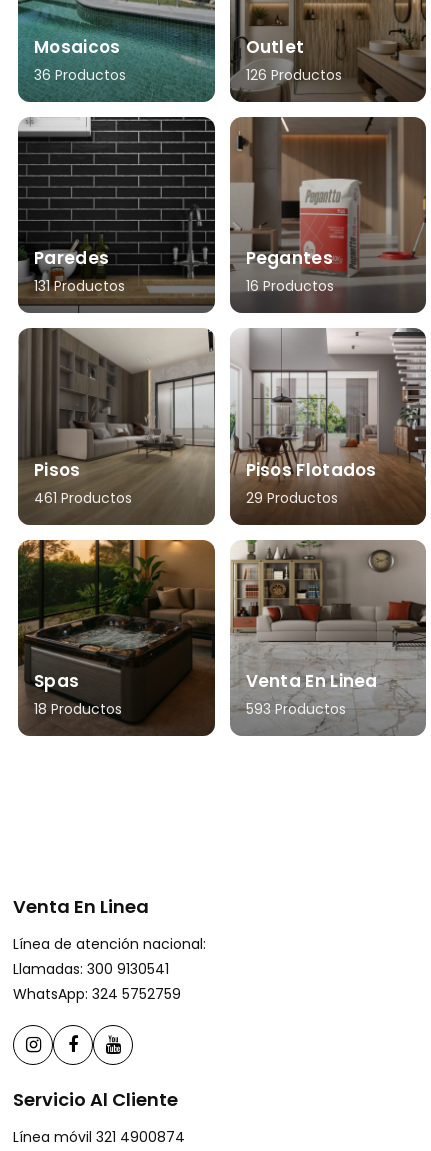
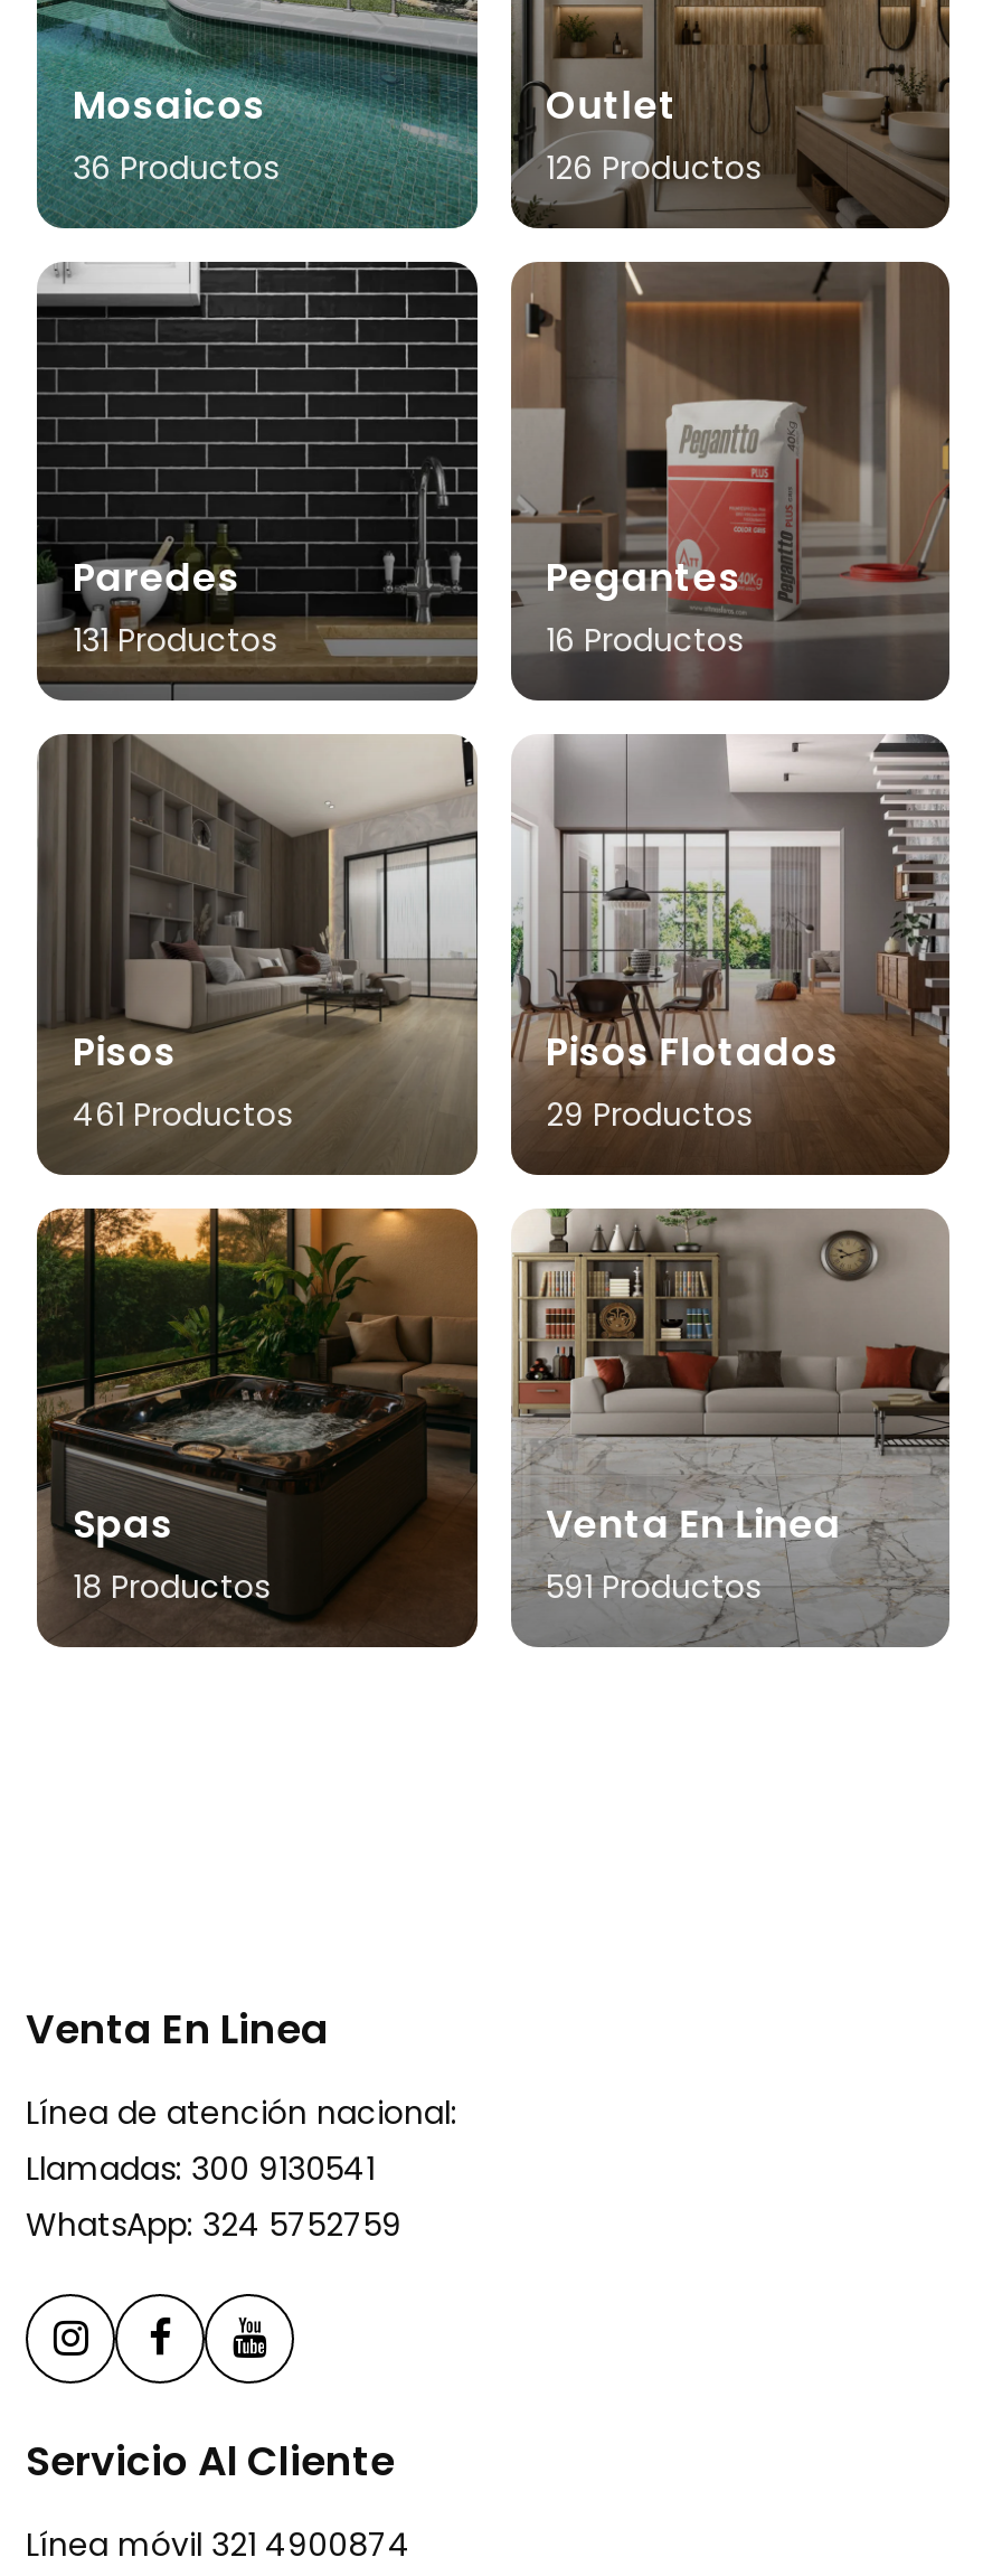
- 593 Productos
+ 591 Productos
